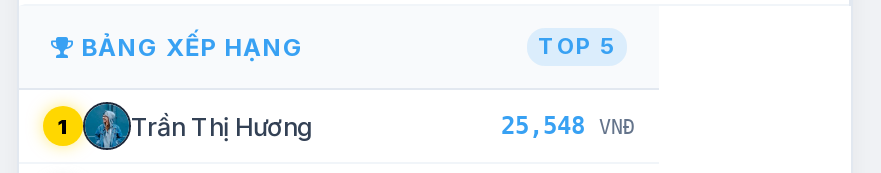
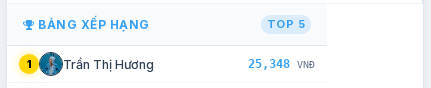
- 25,548 VNĐ
+ 25,348 VNĐ
